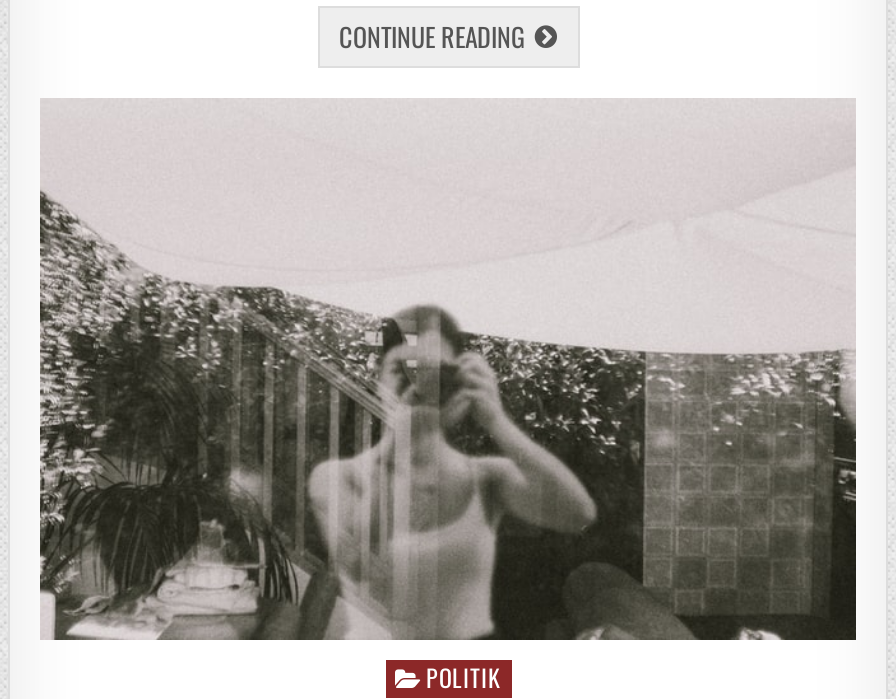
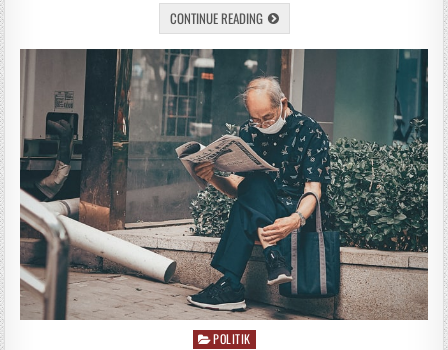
- [image]
+ [image]
